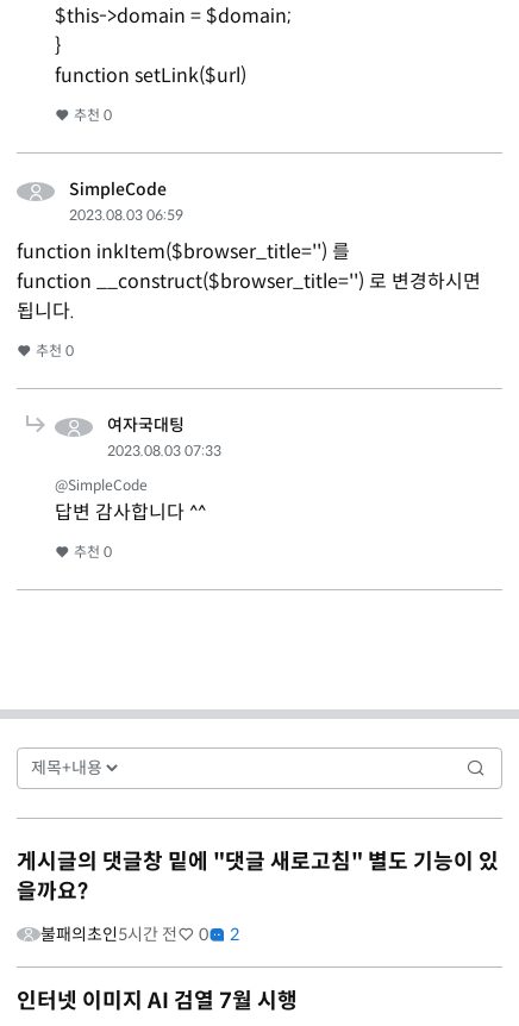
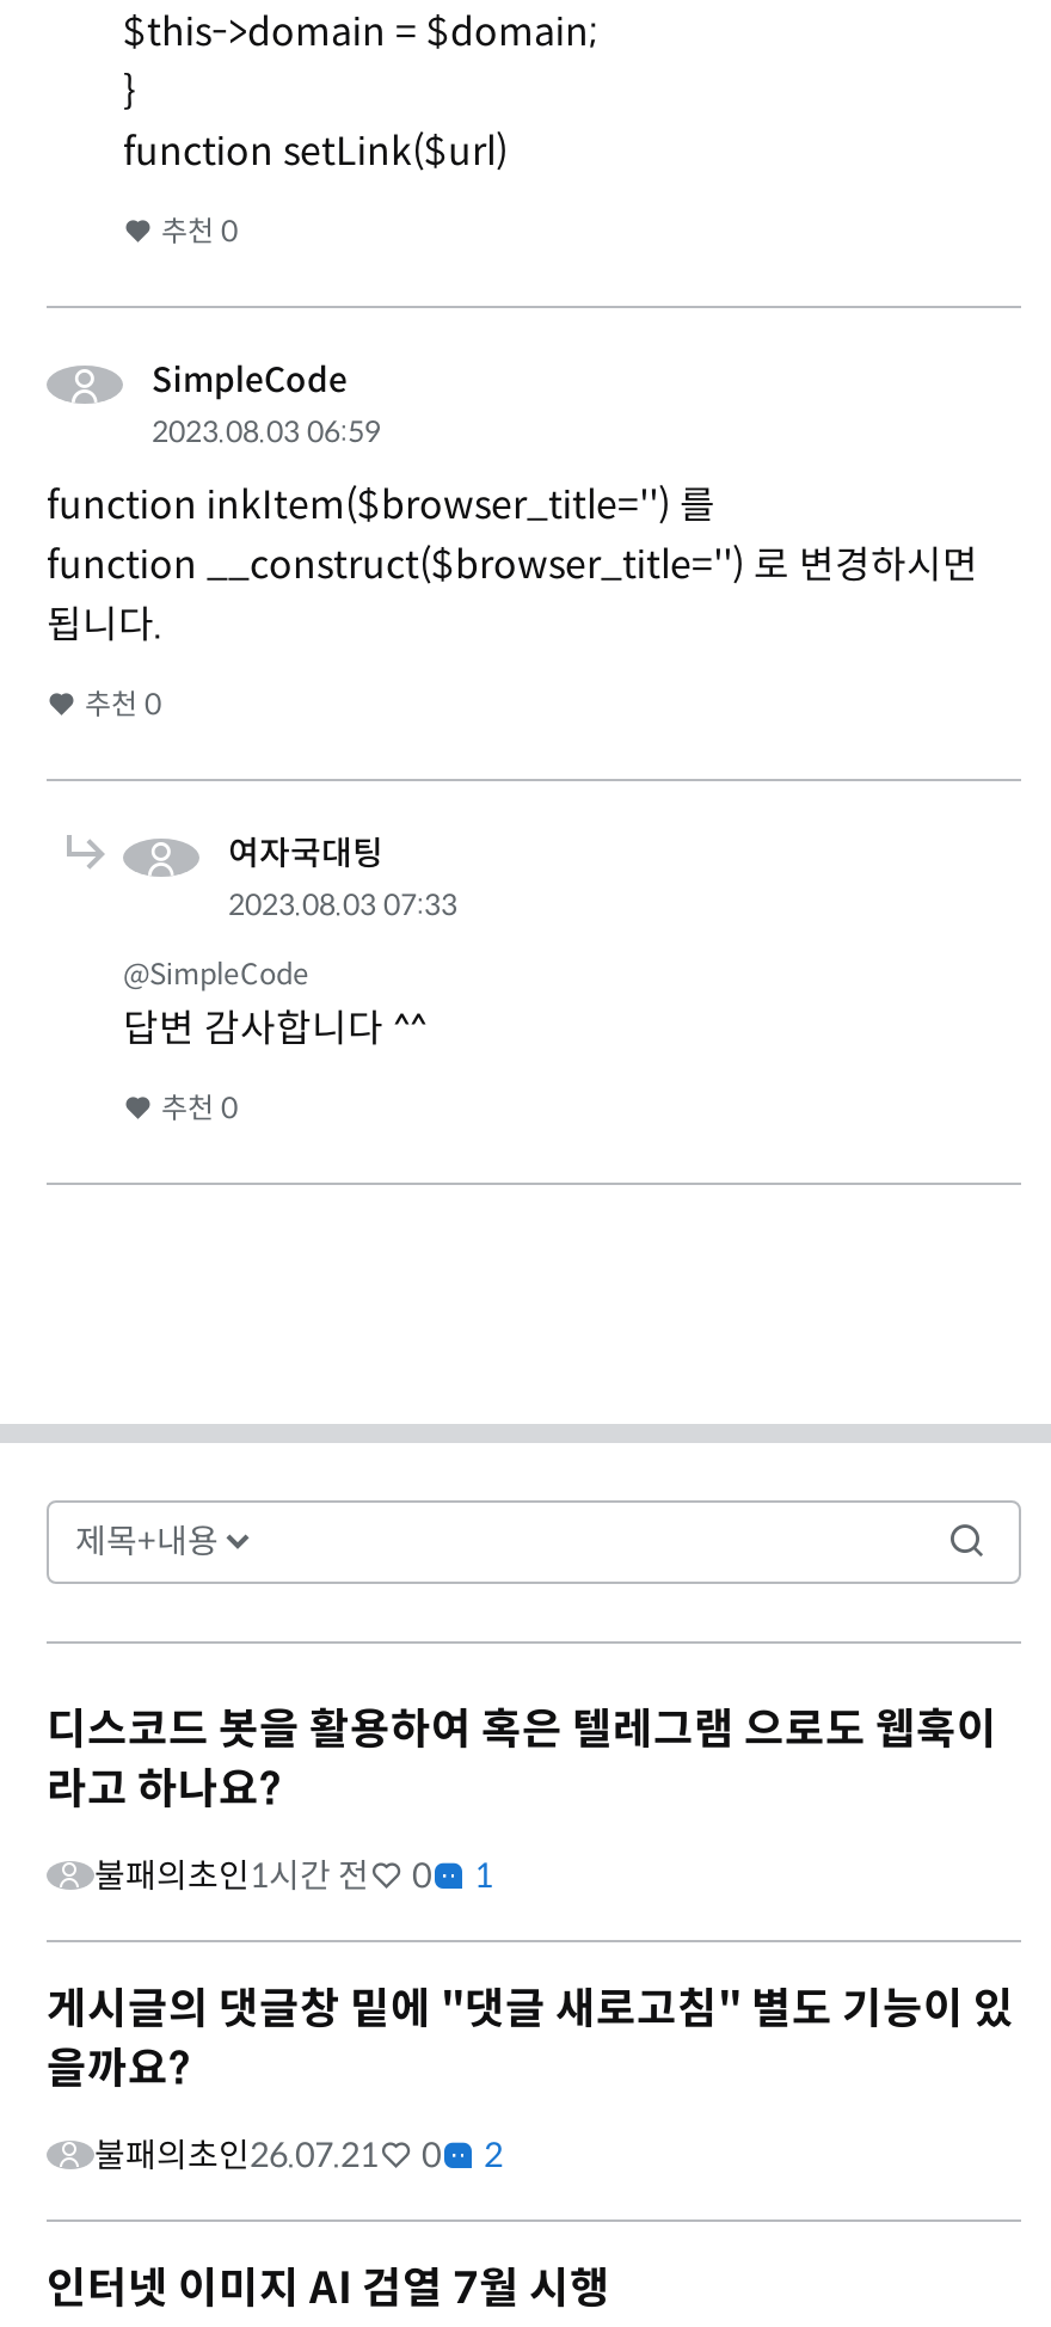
+ 디스코드 봇을 활용하여 혹은 텔레그램 으로도 웹훅이
+ 라고 하나요?
+ 불패의초인 1시간 전
+ 0
+ 1

- 불패의초인5시간 전
+ 불패의초인26.07.21
